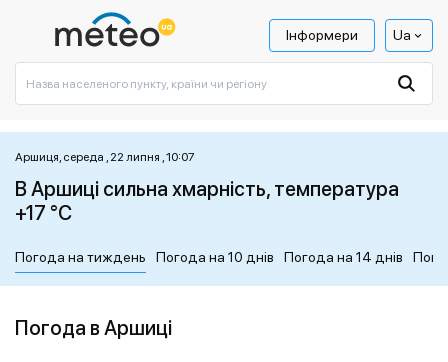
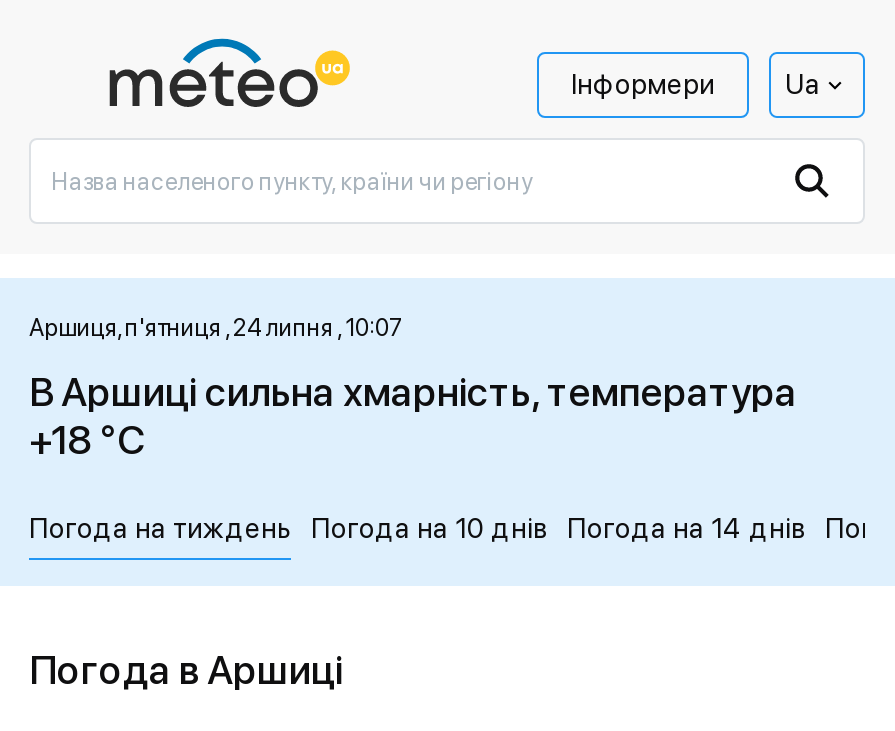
- Аршиця, середа , 22 липня , 10:07
+ Аршиця, п'ятниця , 24 липня , 10:07

- +17 °C
+ +18 °C
